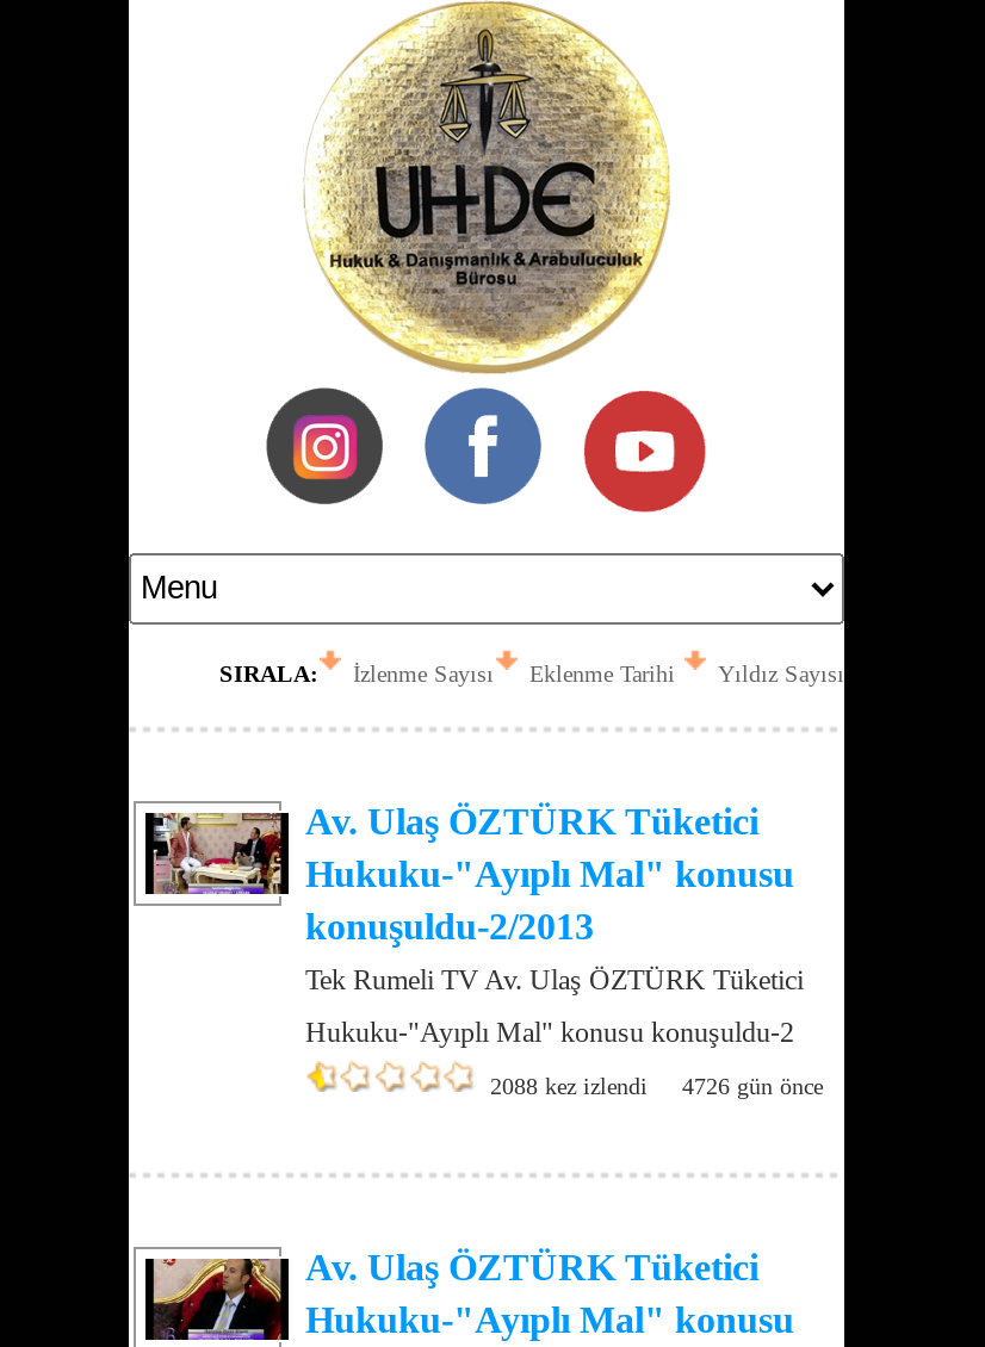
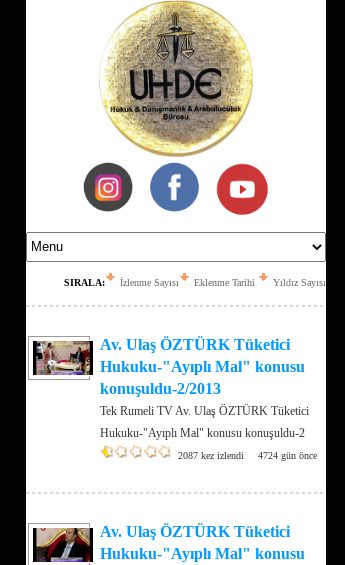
- 2088 kez izlendi
+ 2087 kez izlendi

- 4726 gün önce
+ 4724 gün önce
